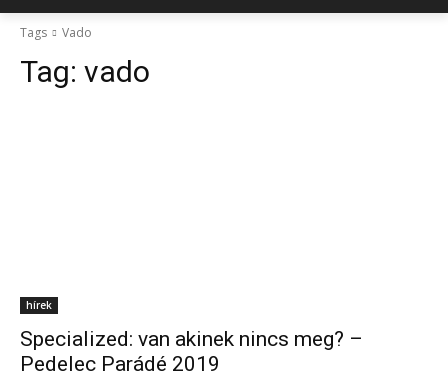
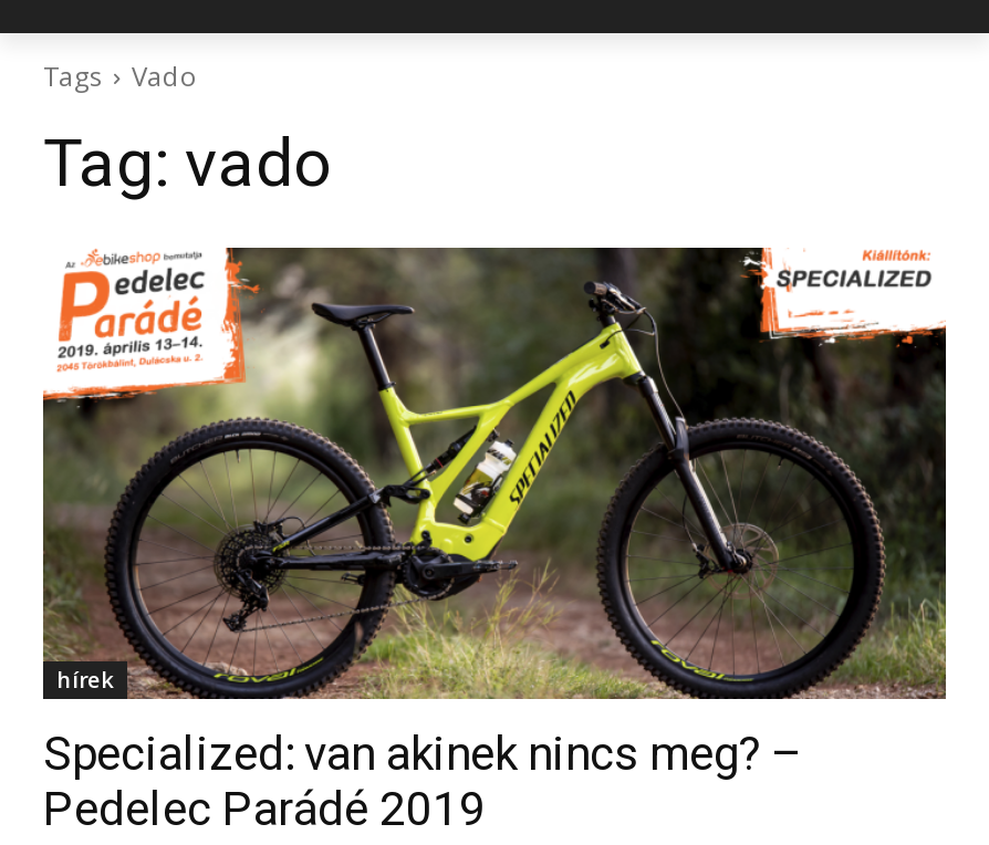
+ [image]
